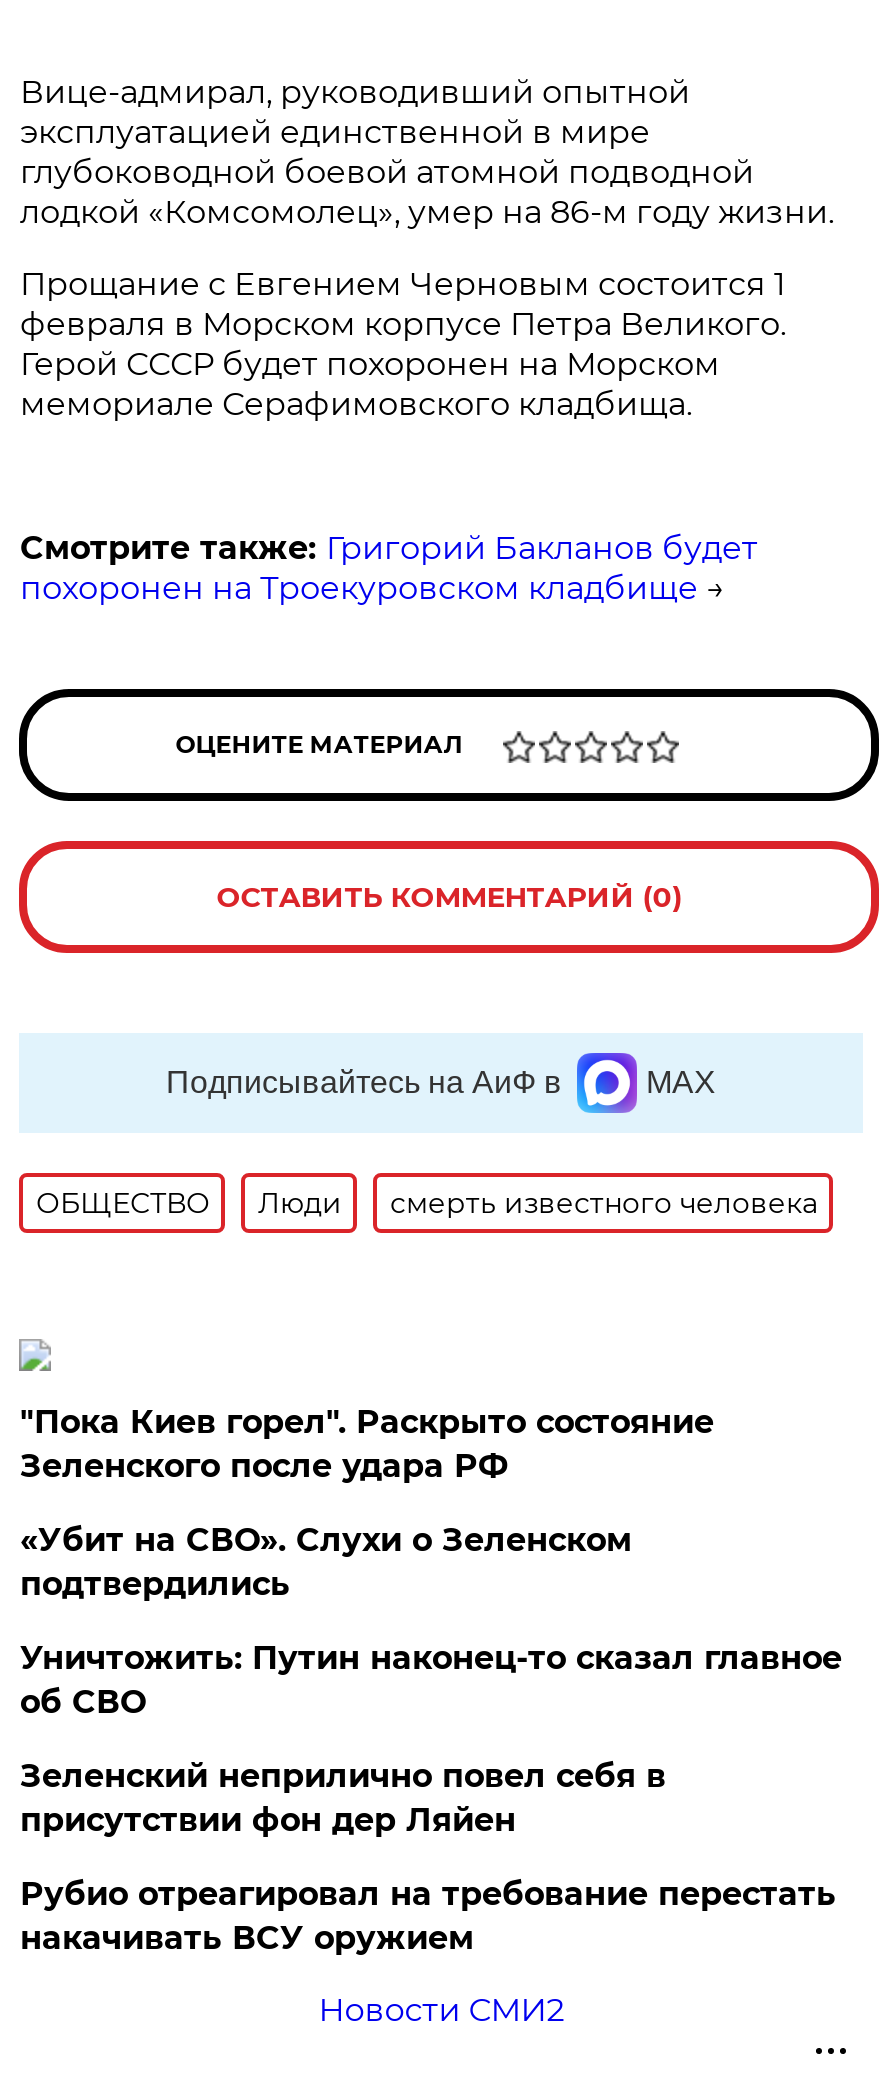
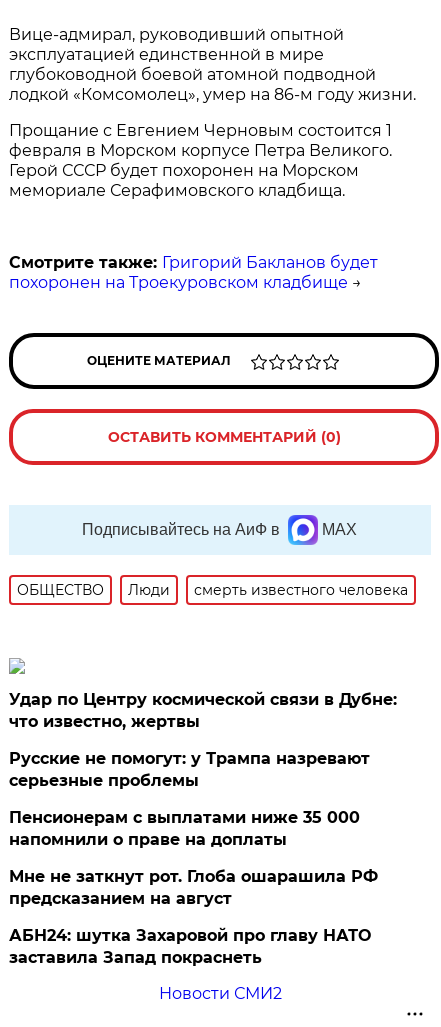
- "Пока Киев горел". Раскрыто состояние
- Зеленского после удара РФ
+ Удар по Центру космической связи в Дубне:
+ что известно, жертвы

- «Убит на СВО». Слухи о Зеленском
- подтвердились
+ Русские не помогут: у Трампа назревают
+ серьезные проблемы

- Уничтожить: Путин наконец-то сказал главное
- об СВО
+ Пенсионерам с выплатами ниже 35 000
+ напомнили о праве на доплаты

- Зеленский неприлично повел cебя в
- присутствии фон дер Ляйен
+ Мне не заткнут рот. Глоба ошарашила РФ
+ предсказанием на август

- Рубио отреагировал на требование перестать
- накачивать ВСУ оружием
+ АБН24: шутка Захаровой про главу НАТО
+ заставила Запад покраснеть
